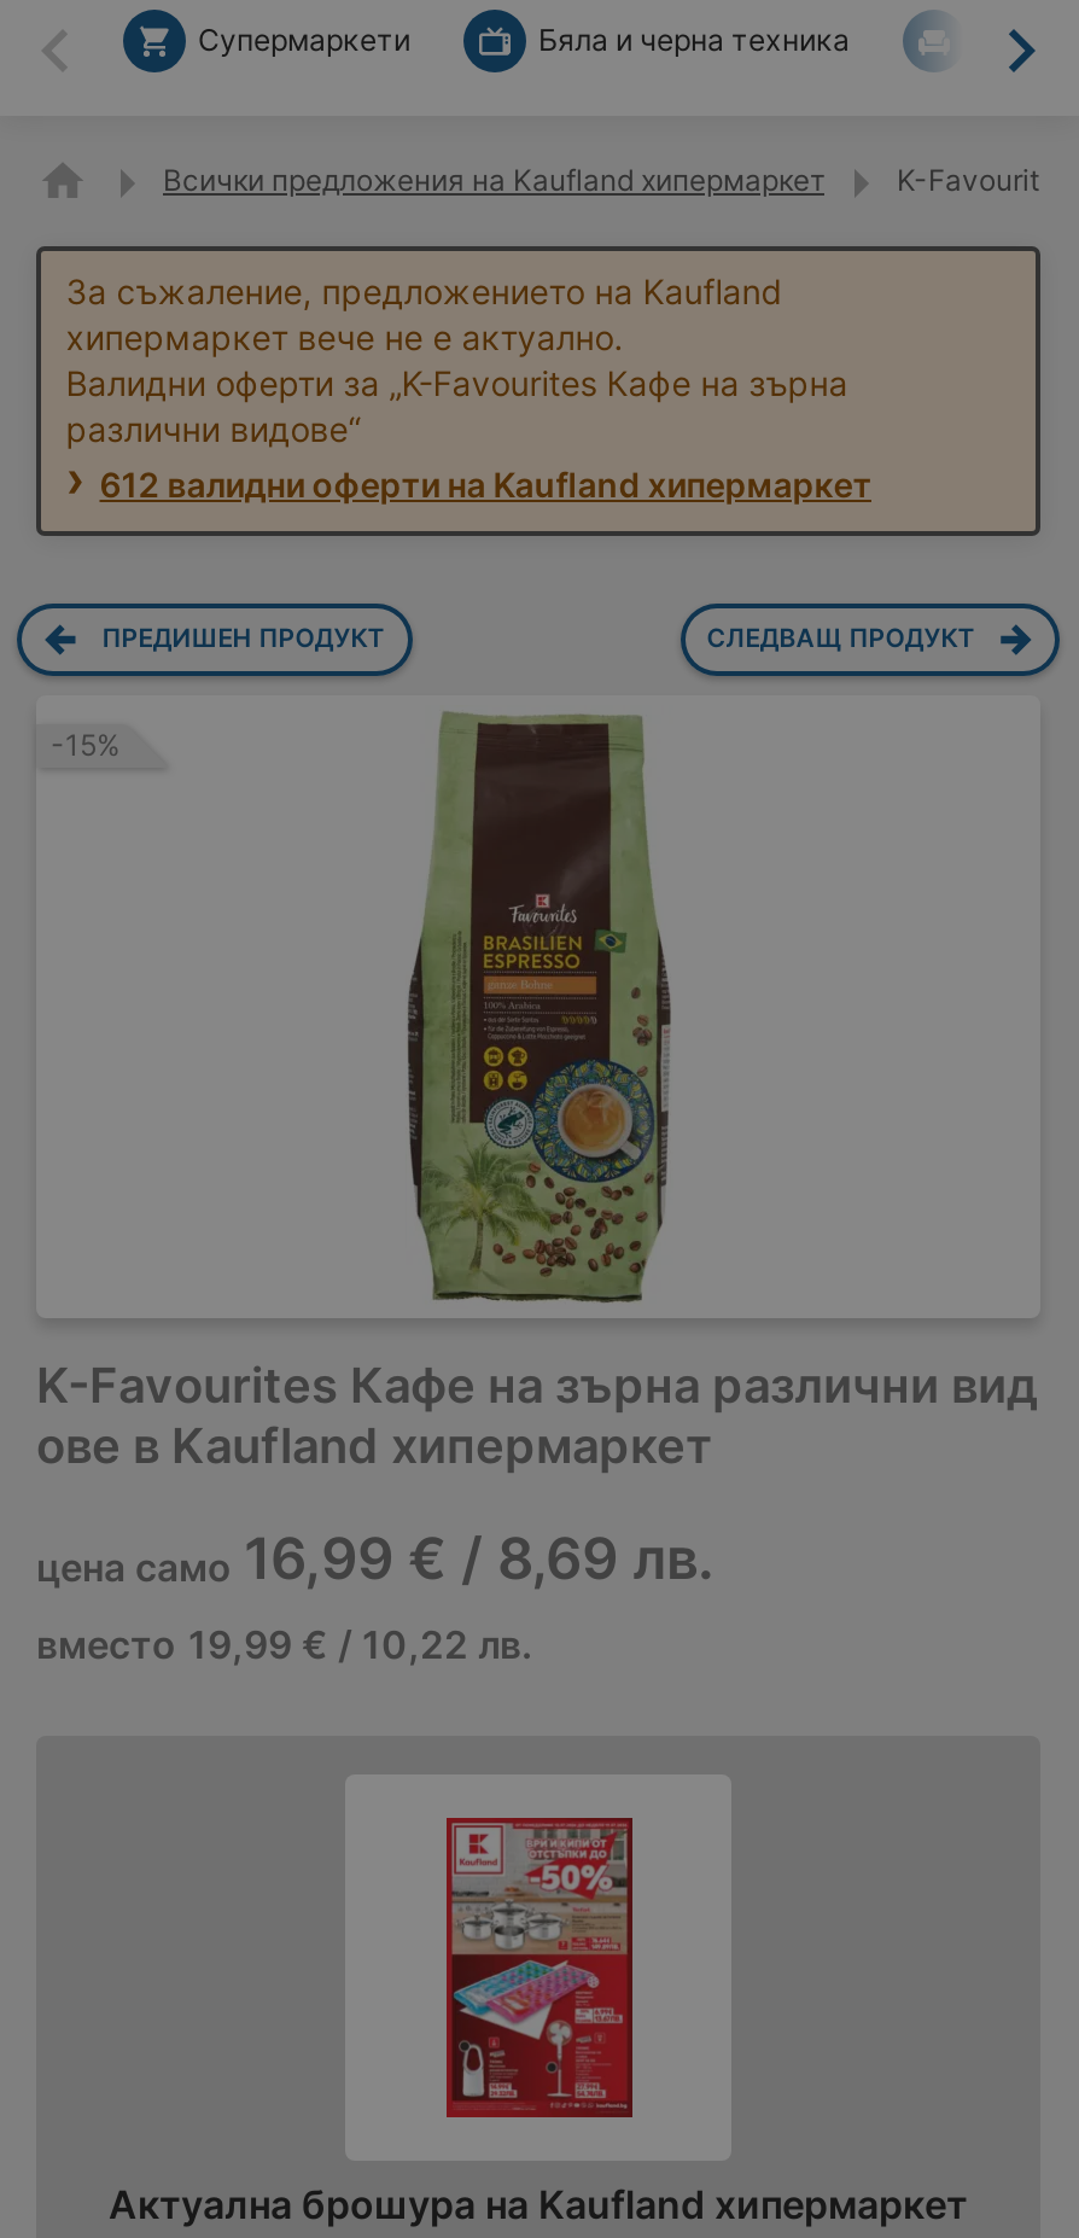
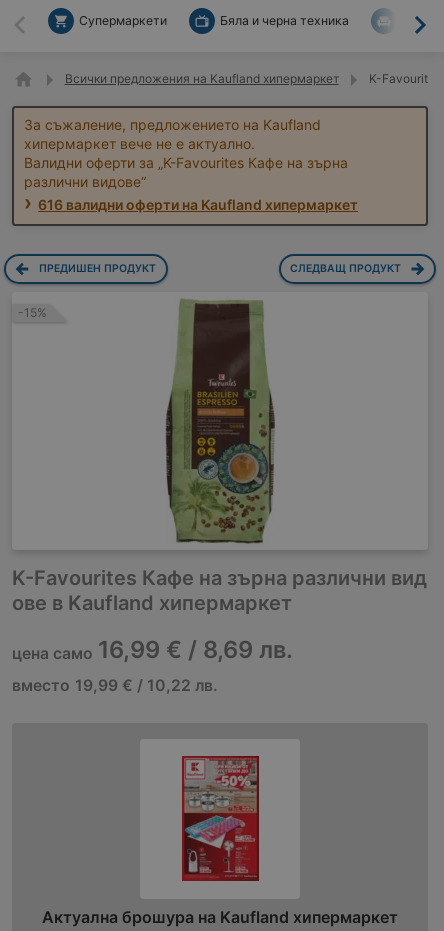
- 612 валидни оферти на Kaufland хипермаркет
+ 616 валидни оферти на Kaufland хипермаркет
